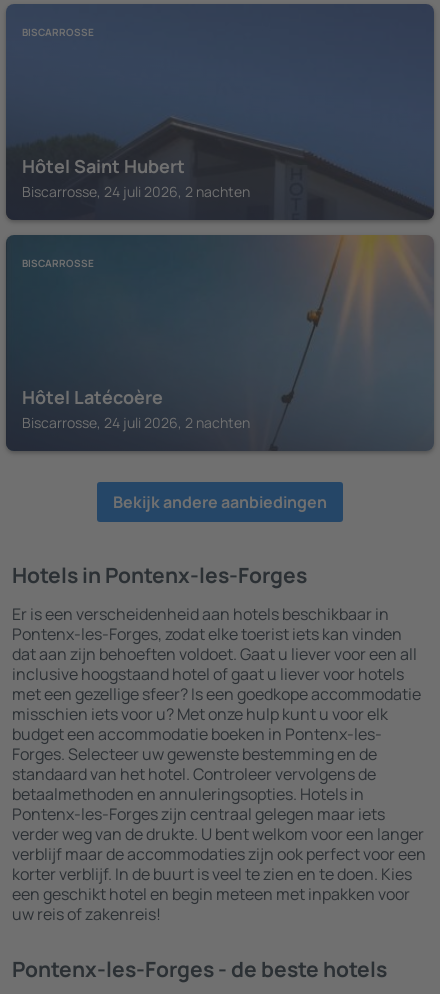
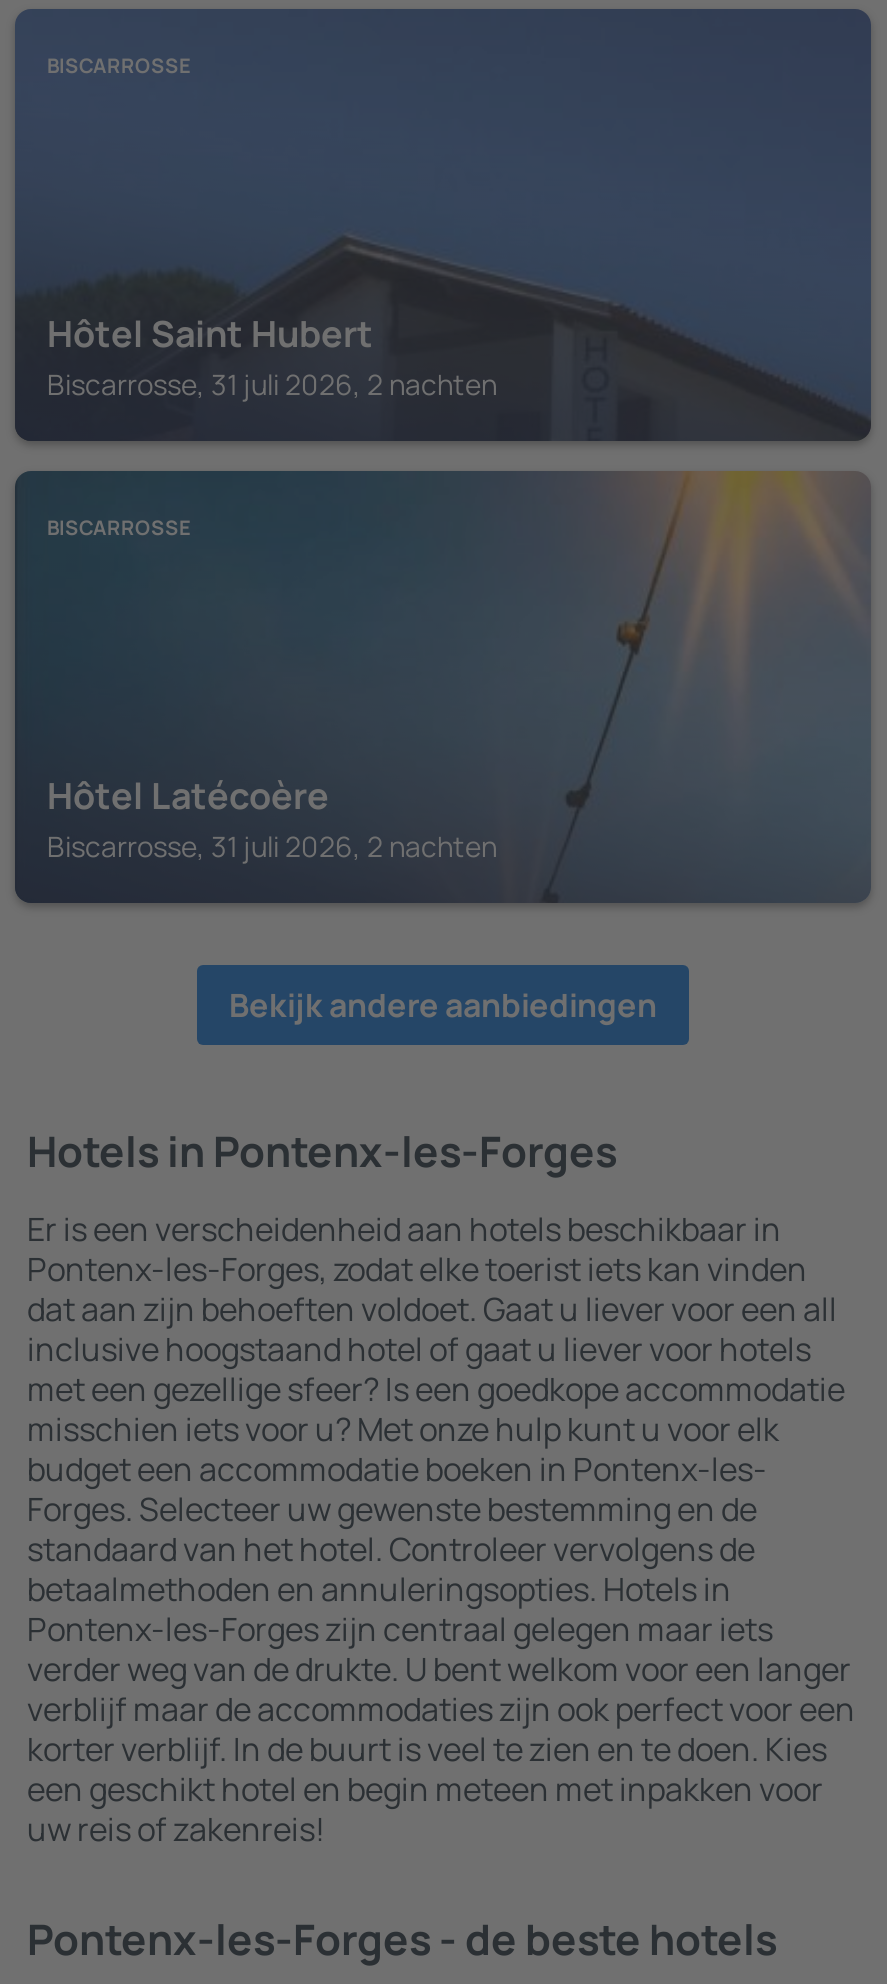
- Biscarrosse, 24 juli 2026, 2 nachten
+ Biscarrosse, 31 juli 2026, 2 nachten

- Biscarrosse, 24 juli 2026, 2 nachten
+ Biscarrosse, 31 juli 2026, 2 nachten
